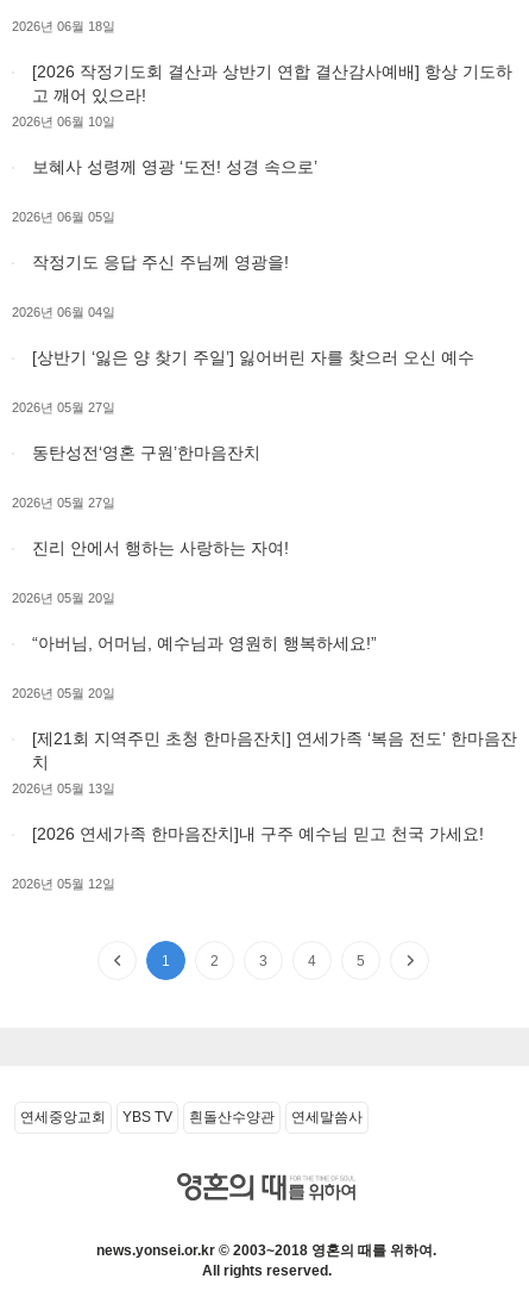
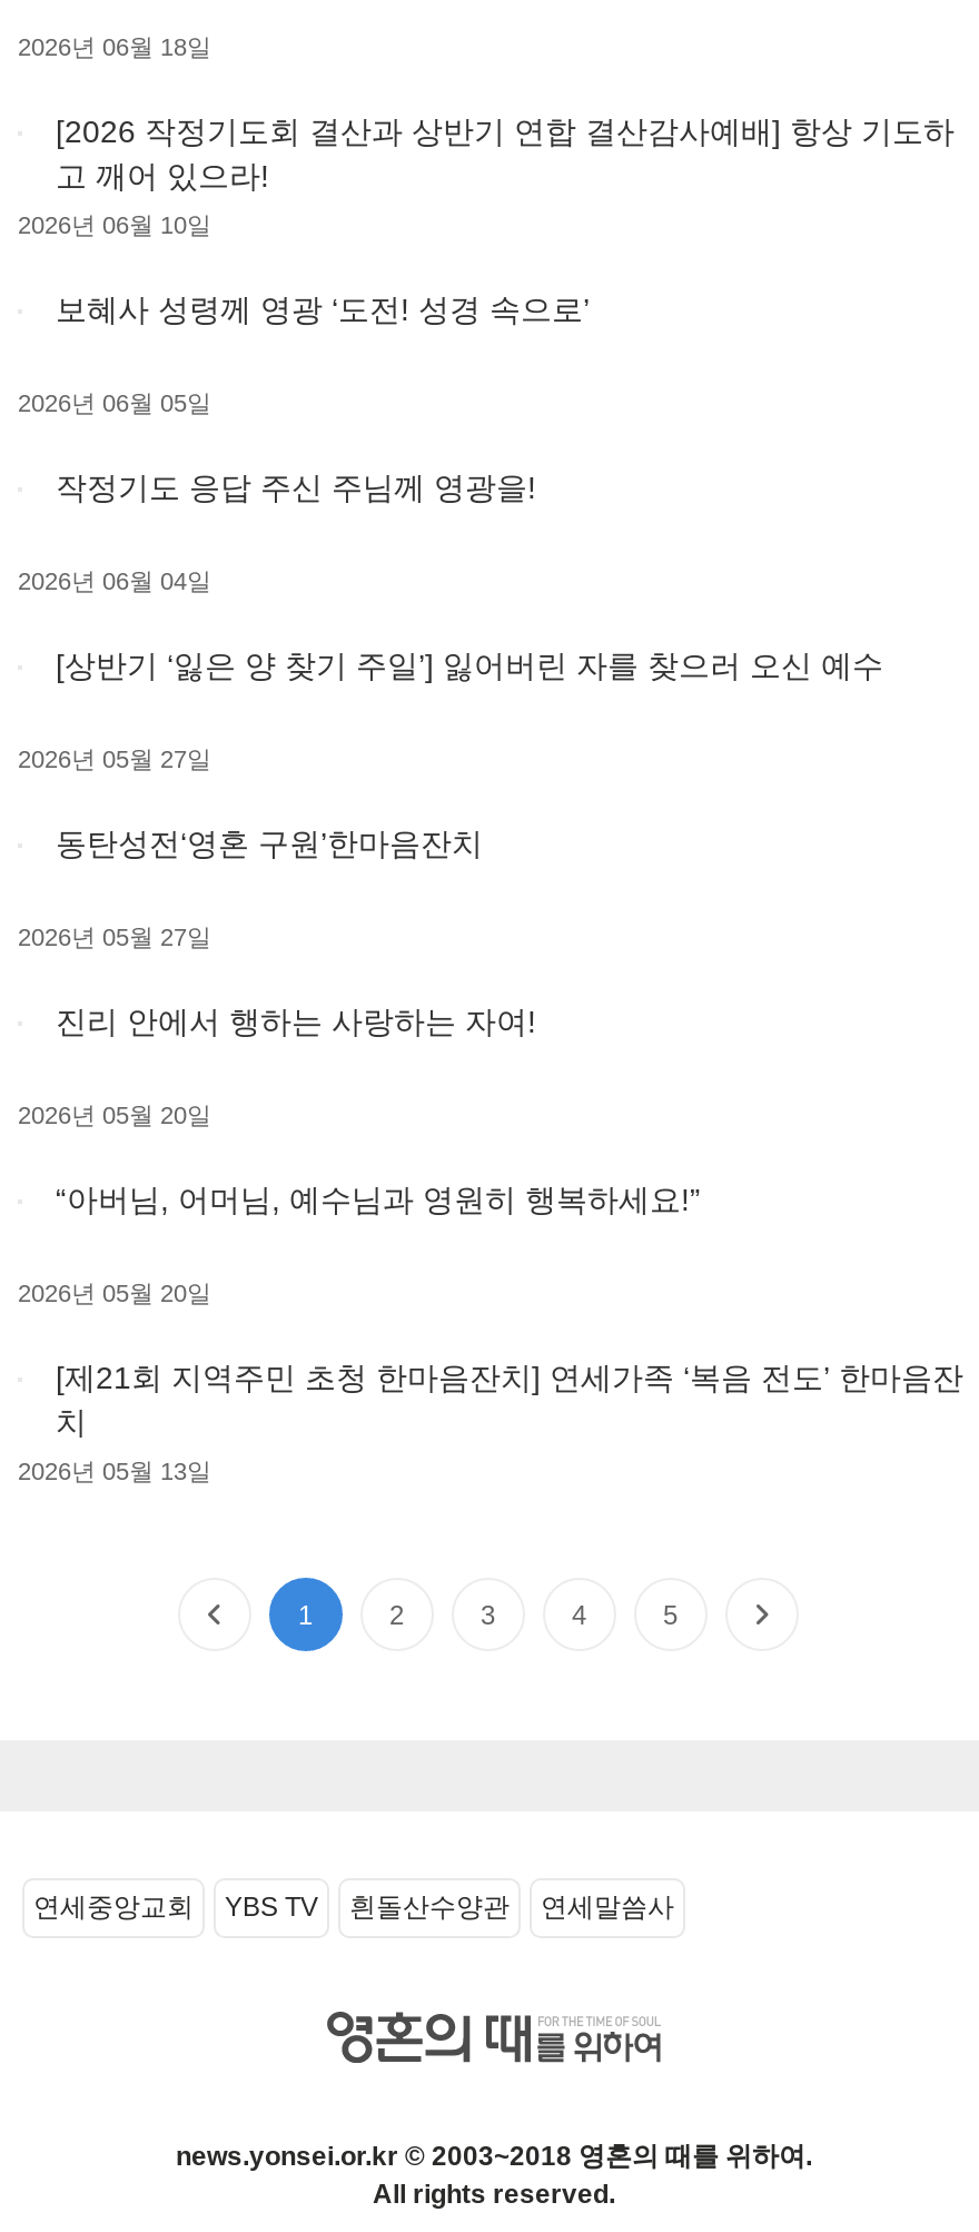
- [2026 연세가족 한마음잔치]내 구주 예수님 믿고 천국 가세요!
- 2026년 05월 12일
